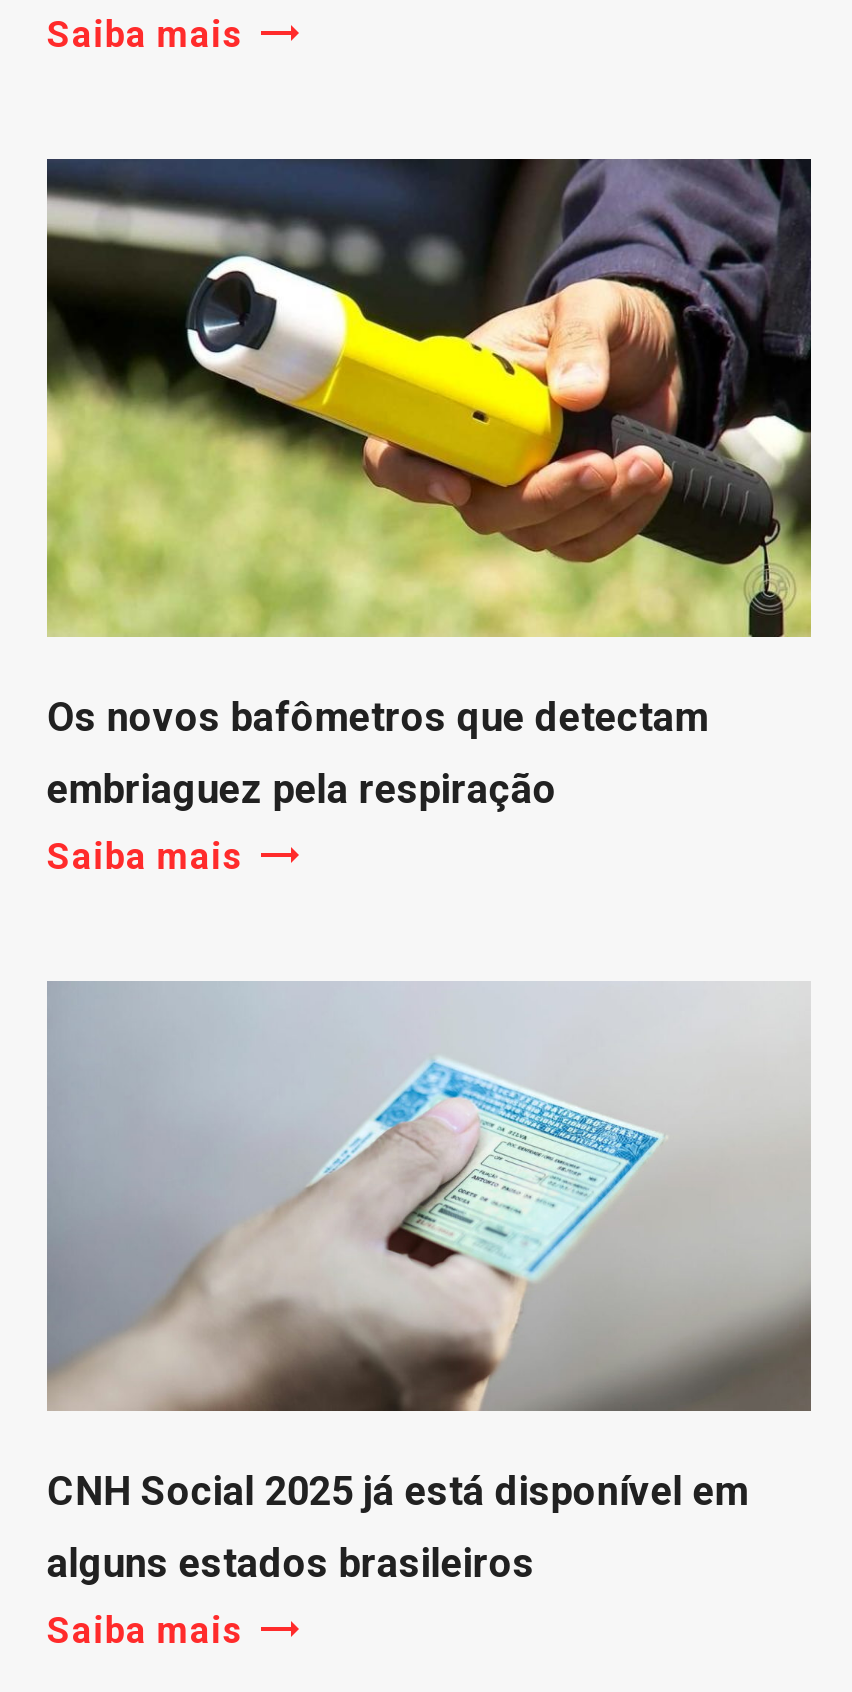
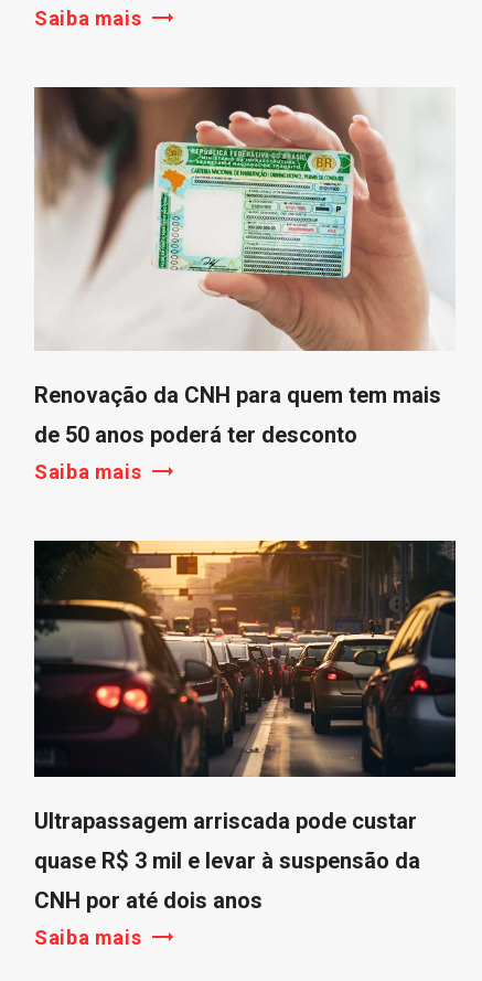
- [image]
- Os novos bafômetros que detectam
+ [image]
+ Renovação da CNH para quem tem mais

- embriaguez pela respiração
+ de 50 anos poderá ter desconto

- [image]
- CNH Social 2025 já está disponível em
- alguns estados brasileiros
+ [image]
+ Ultrapassagem arriscada pode custar
+ quase R$ 3 mil e levar à suspensão da
+ CNH por até dois anos
